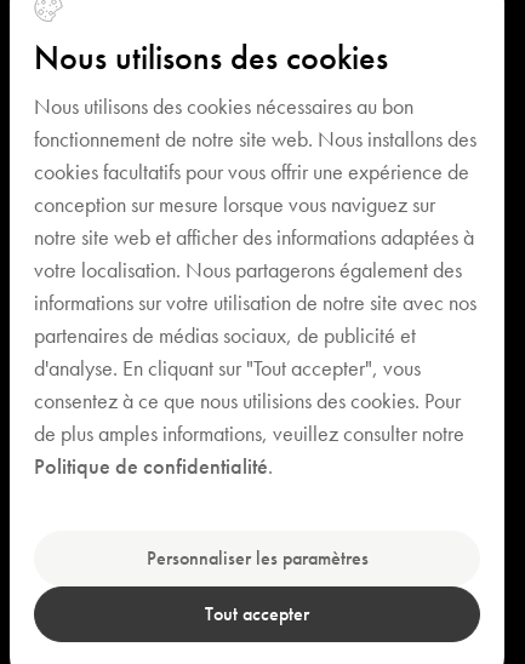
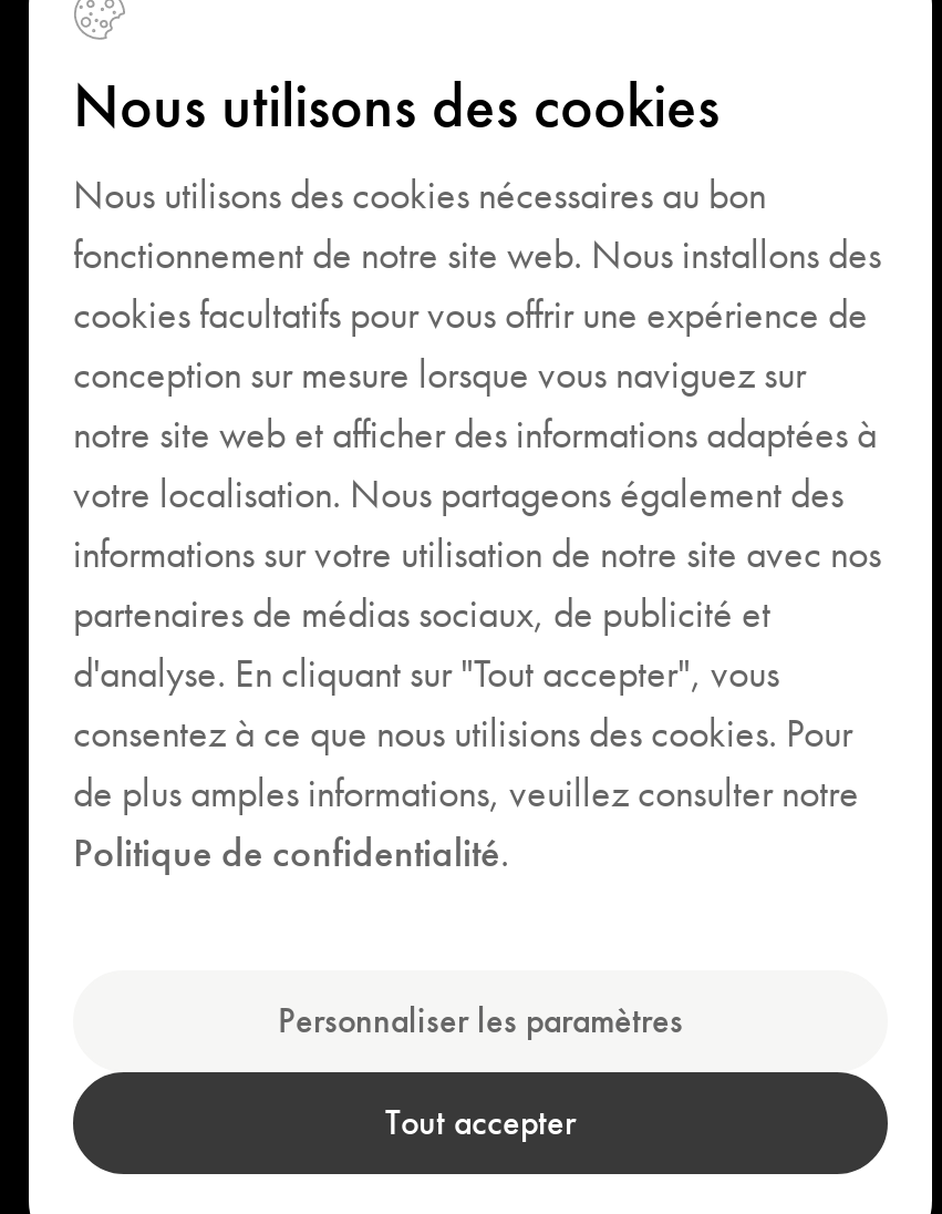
- votre localisation. Nous partagerons également des
+ votre localisation. Nous partageons également des
